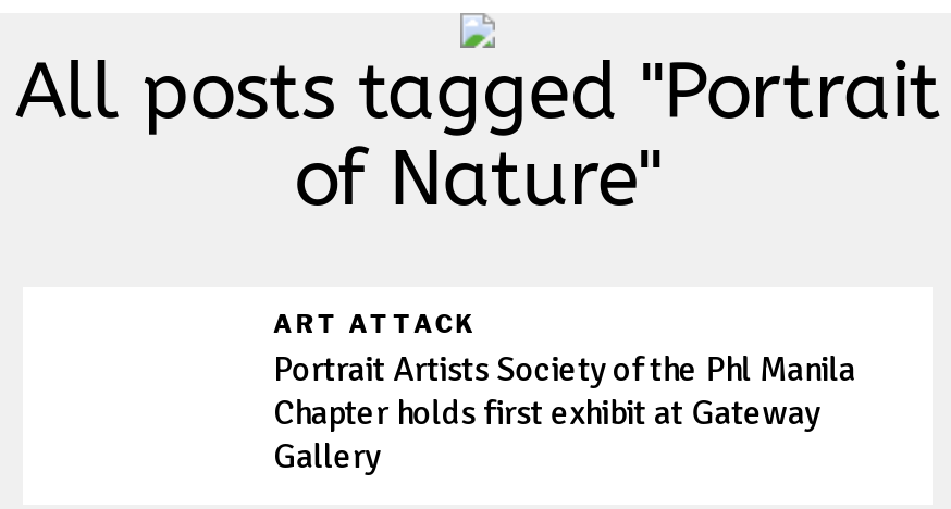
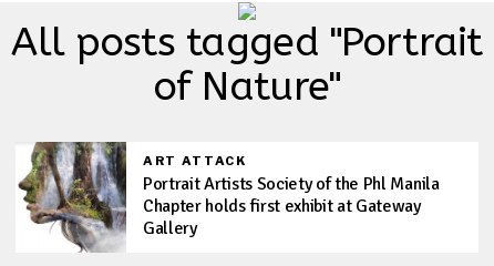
+ [image]
